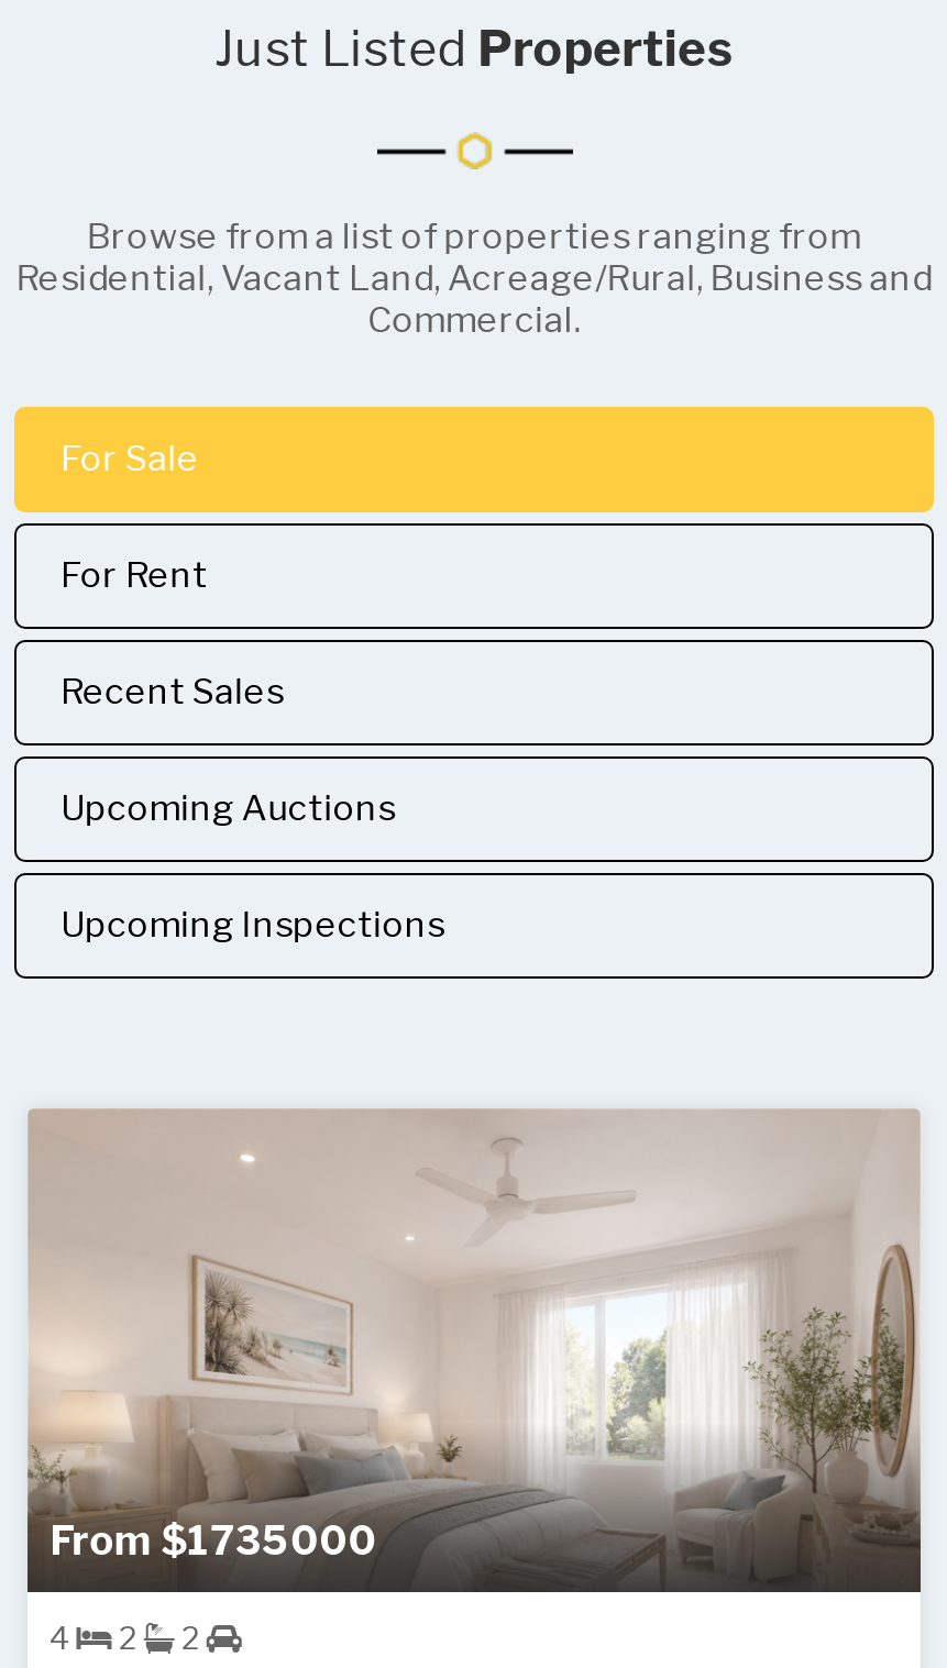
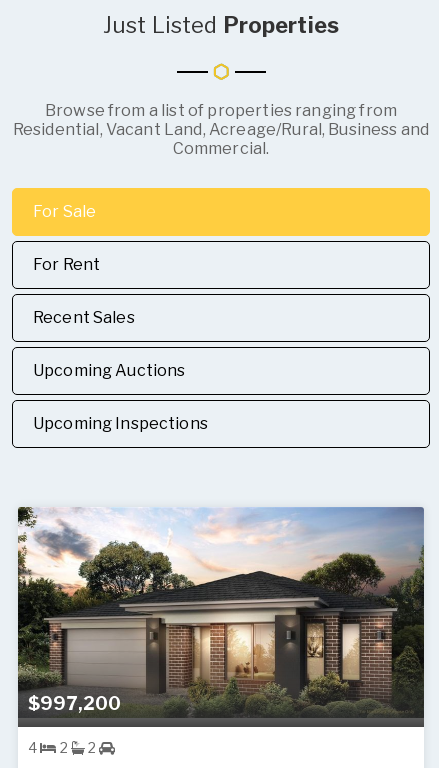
- [image]
- From $1735000
+ [image]
+ $997,200
